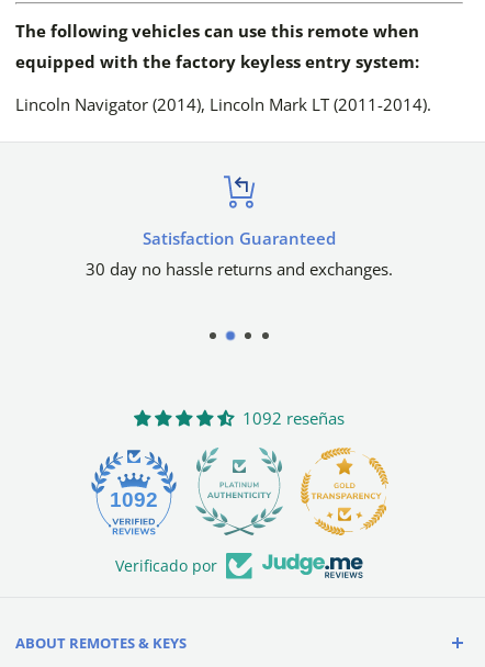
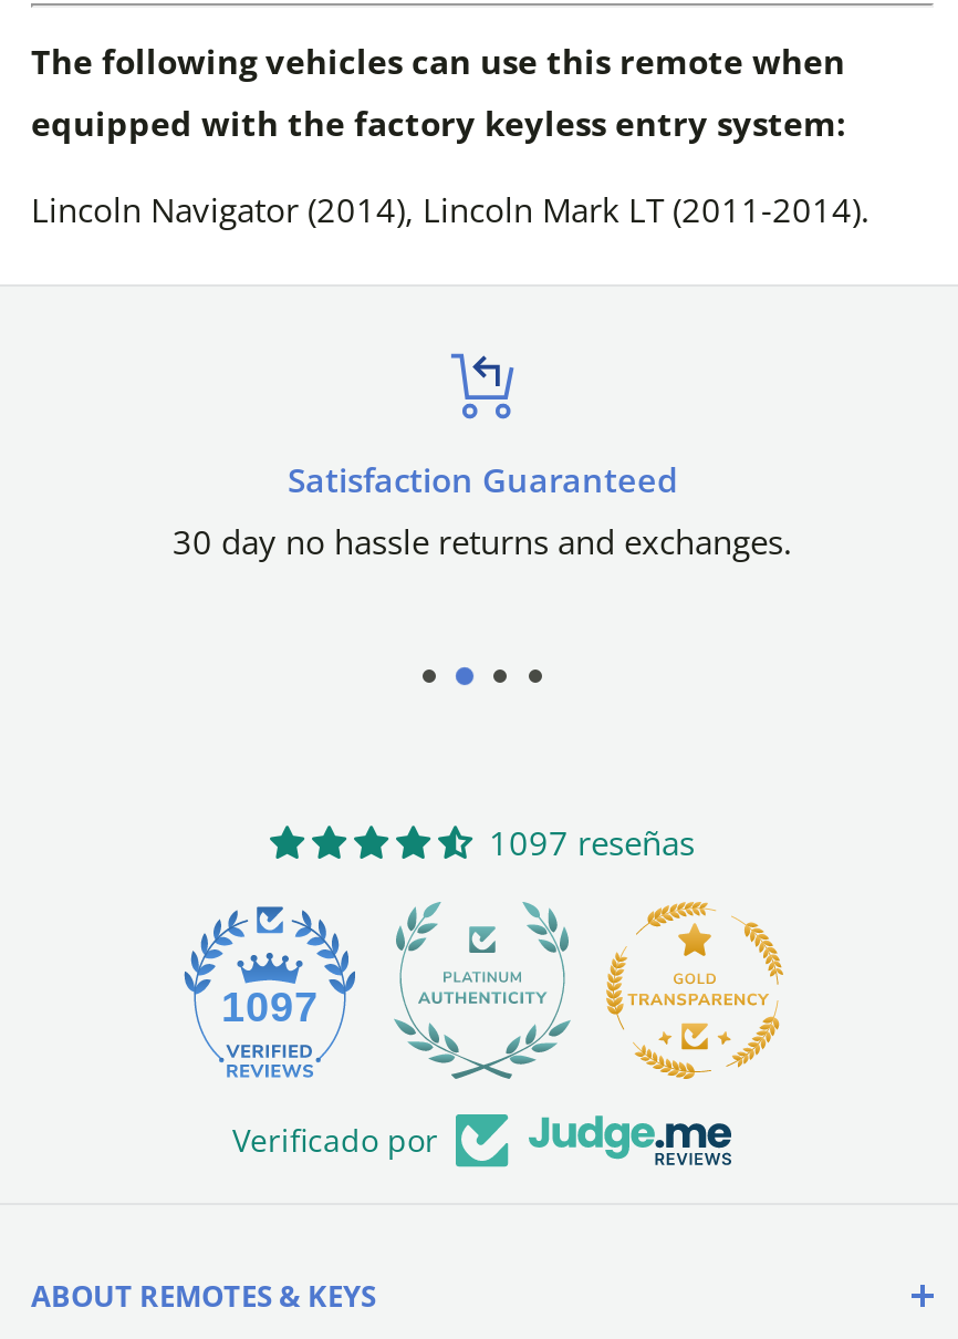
- 1092 reseñas
+ 1097 reseñas

- 1092
+ 1097
